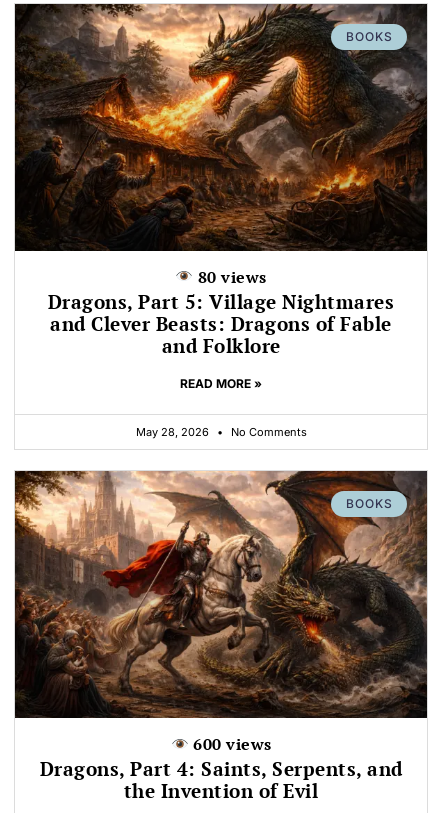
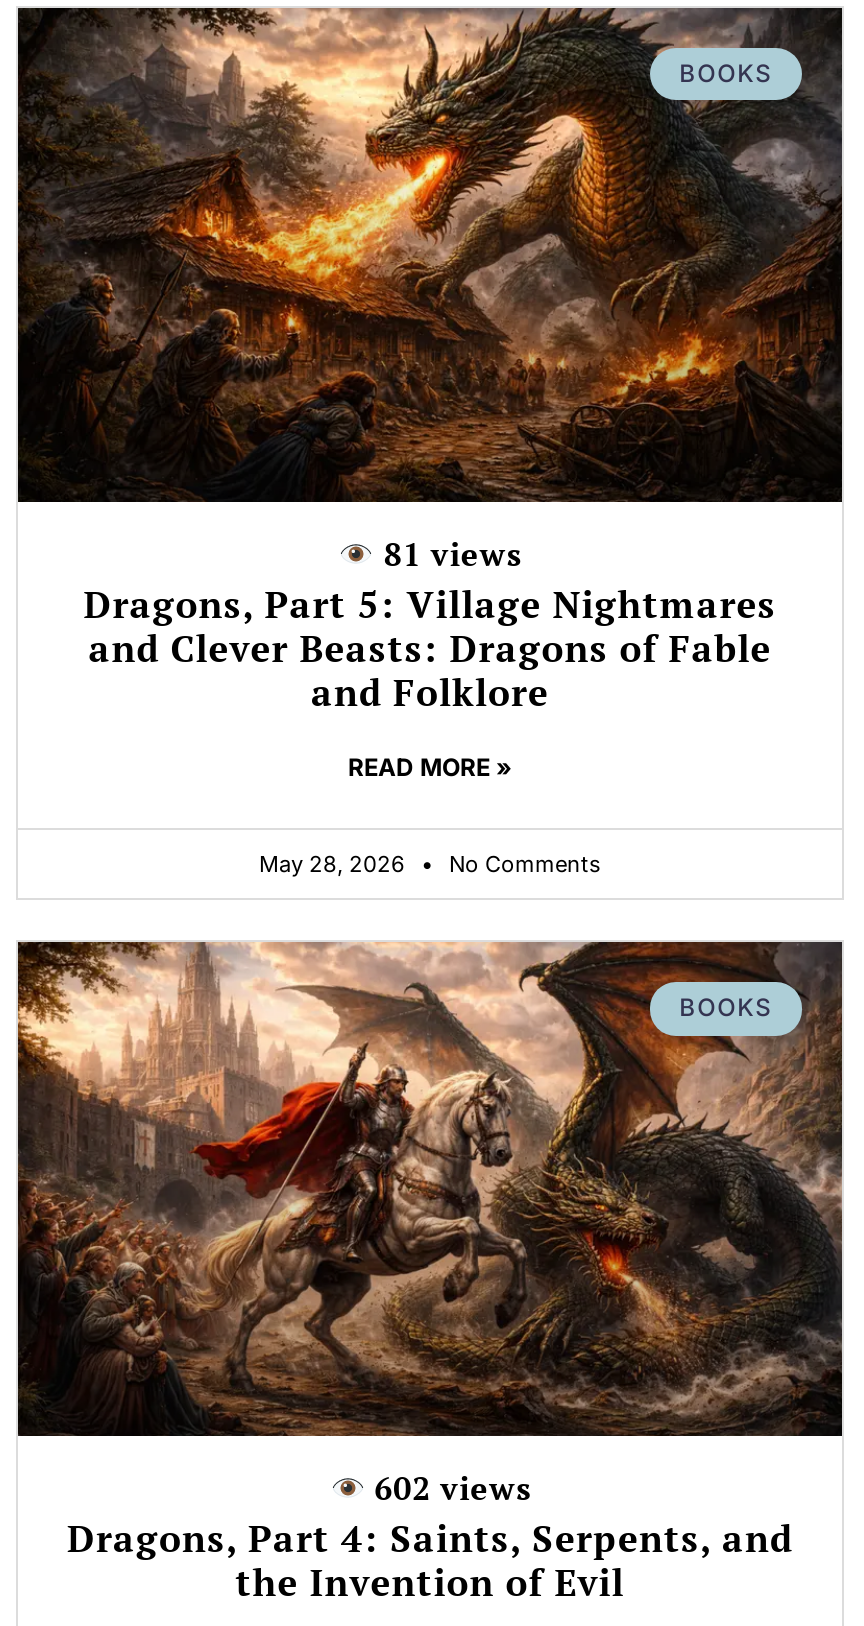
- 80 views
+ 81 views

- 600 views
+ 602 views
